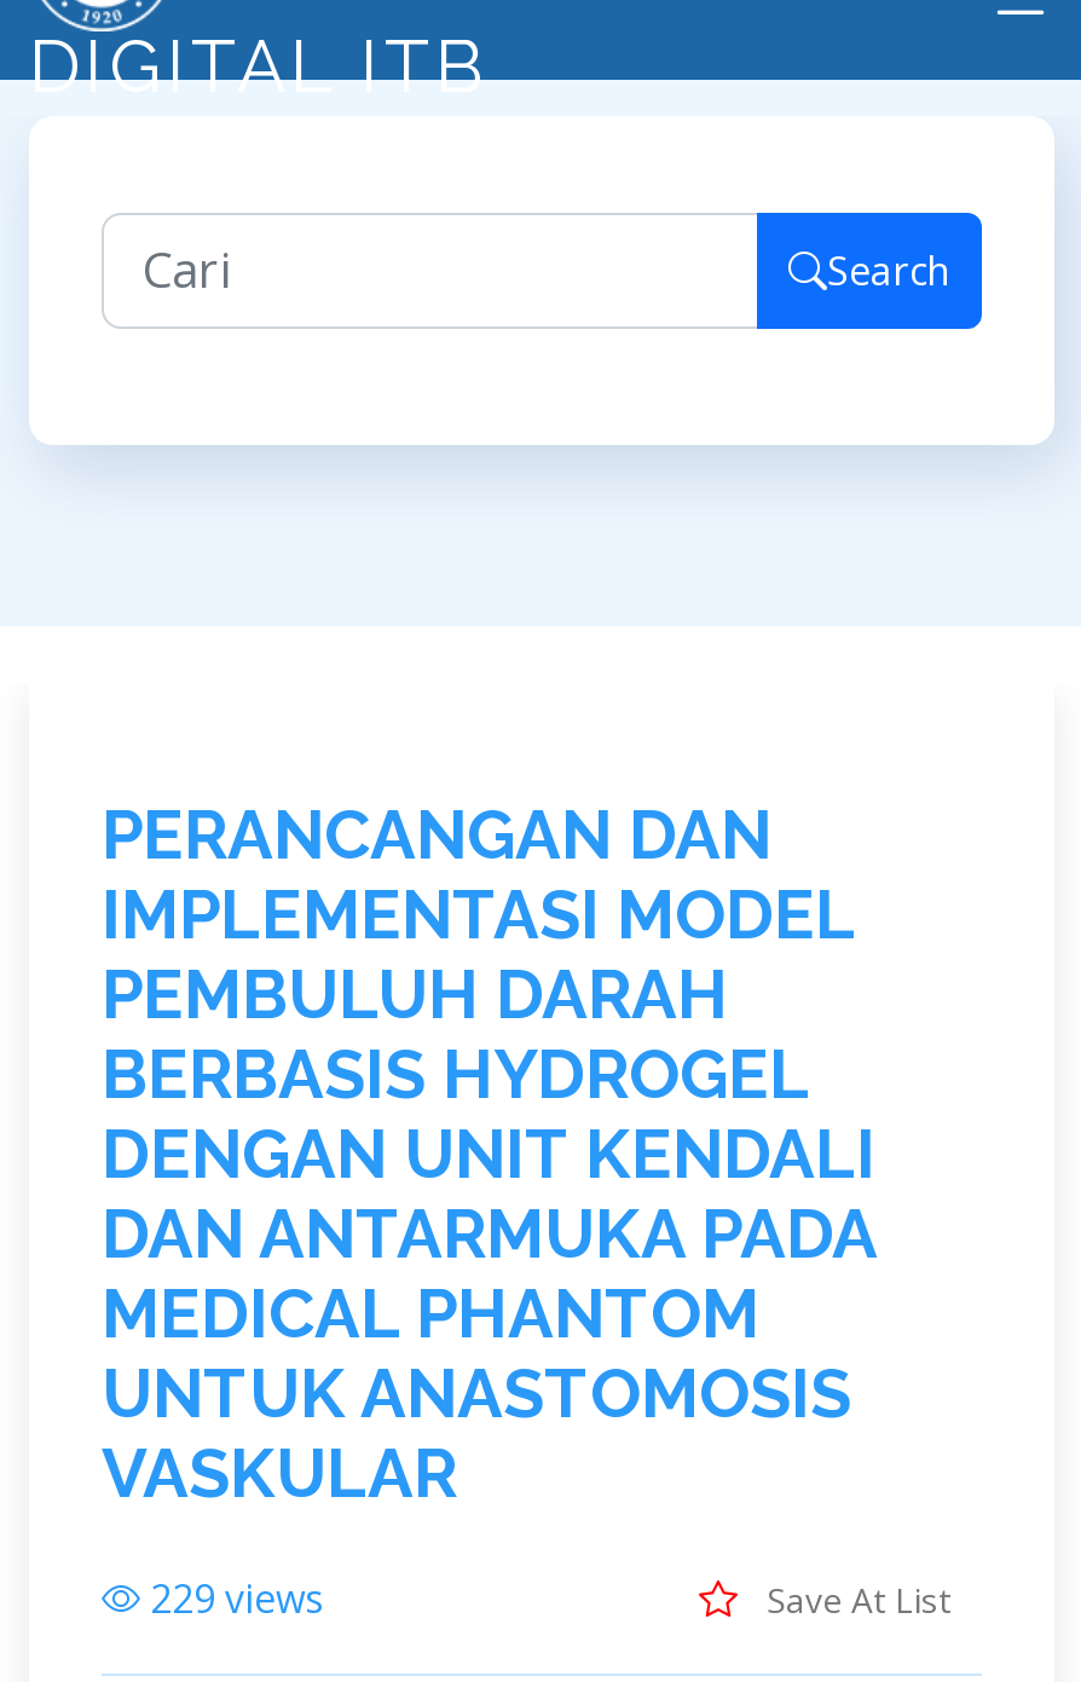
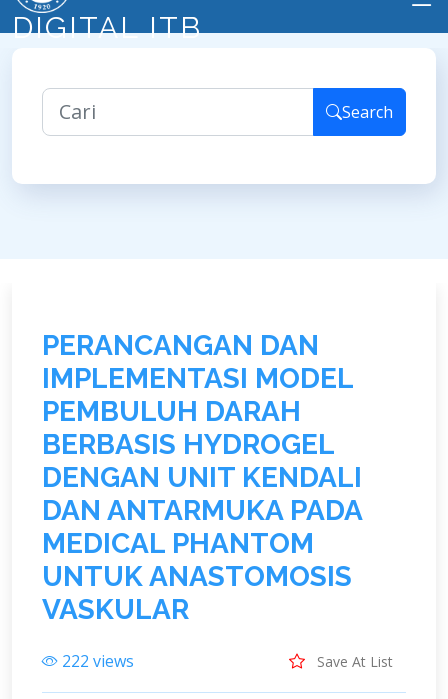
- 229 views
+ 222 views
